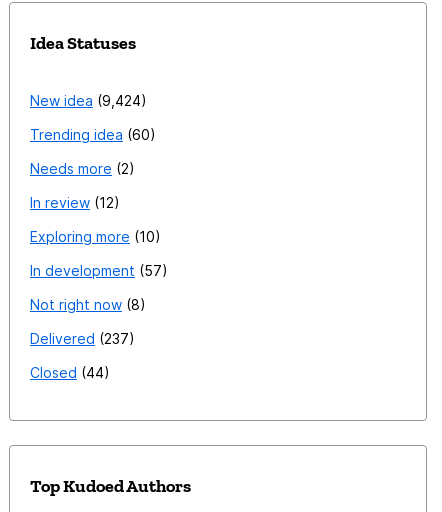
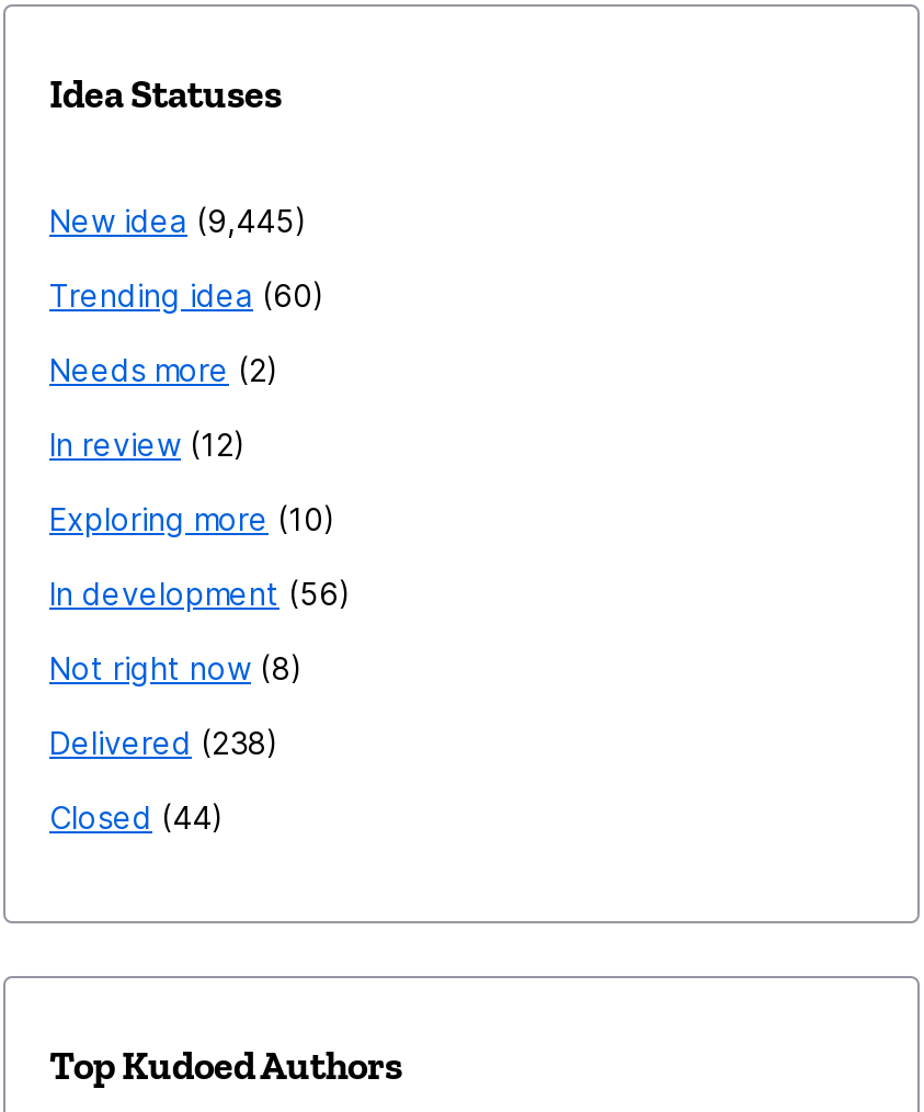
- New idea 9,424
+ New idea 9,445

- In development 57
+ In development 56

- Delivered 237
+ Delivered 238
